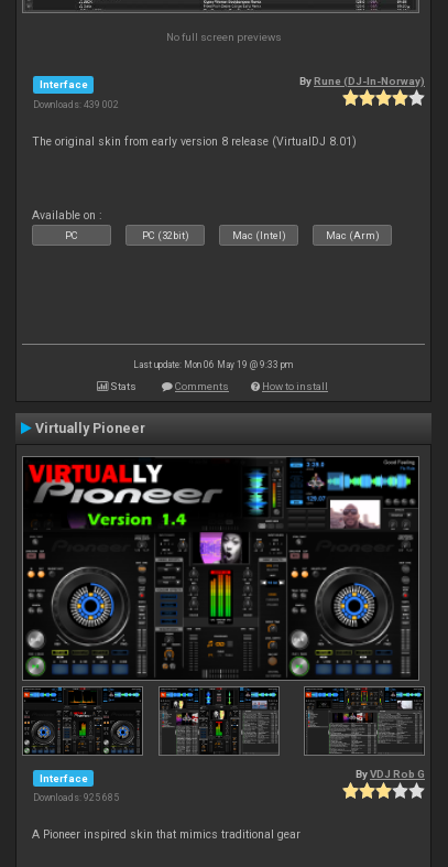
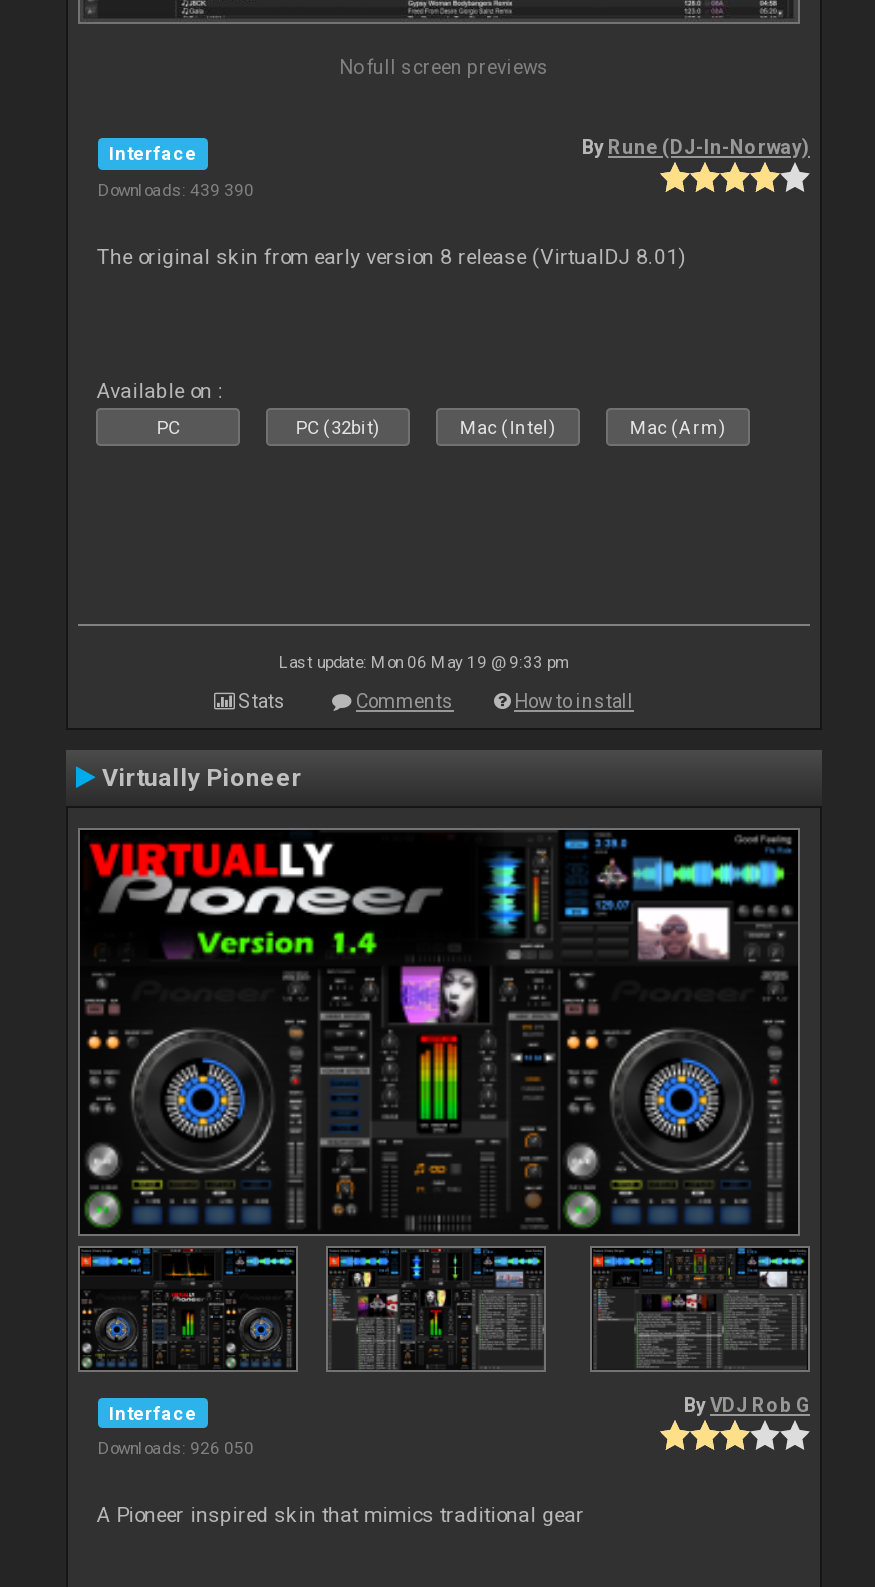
- Downloads: 439 002
+ Downloads: 439 390

- Downloads: 925 685
+ Downloads: 926 050
